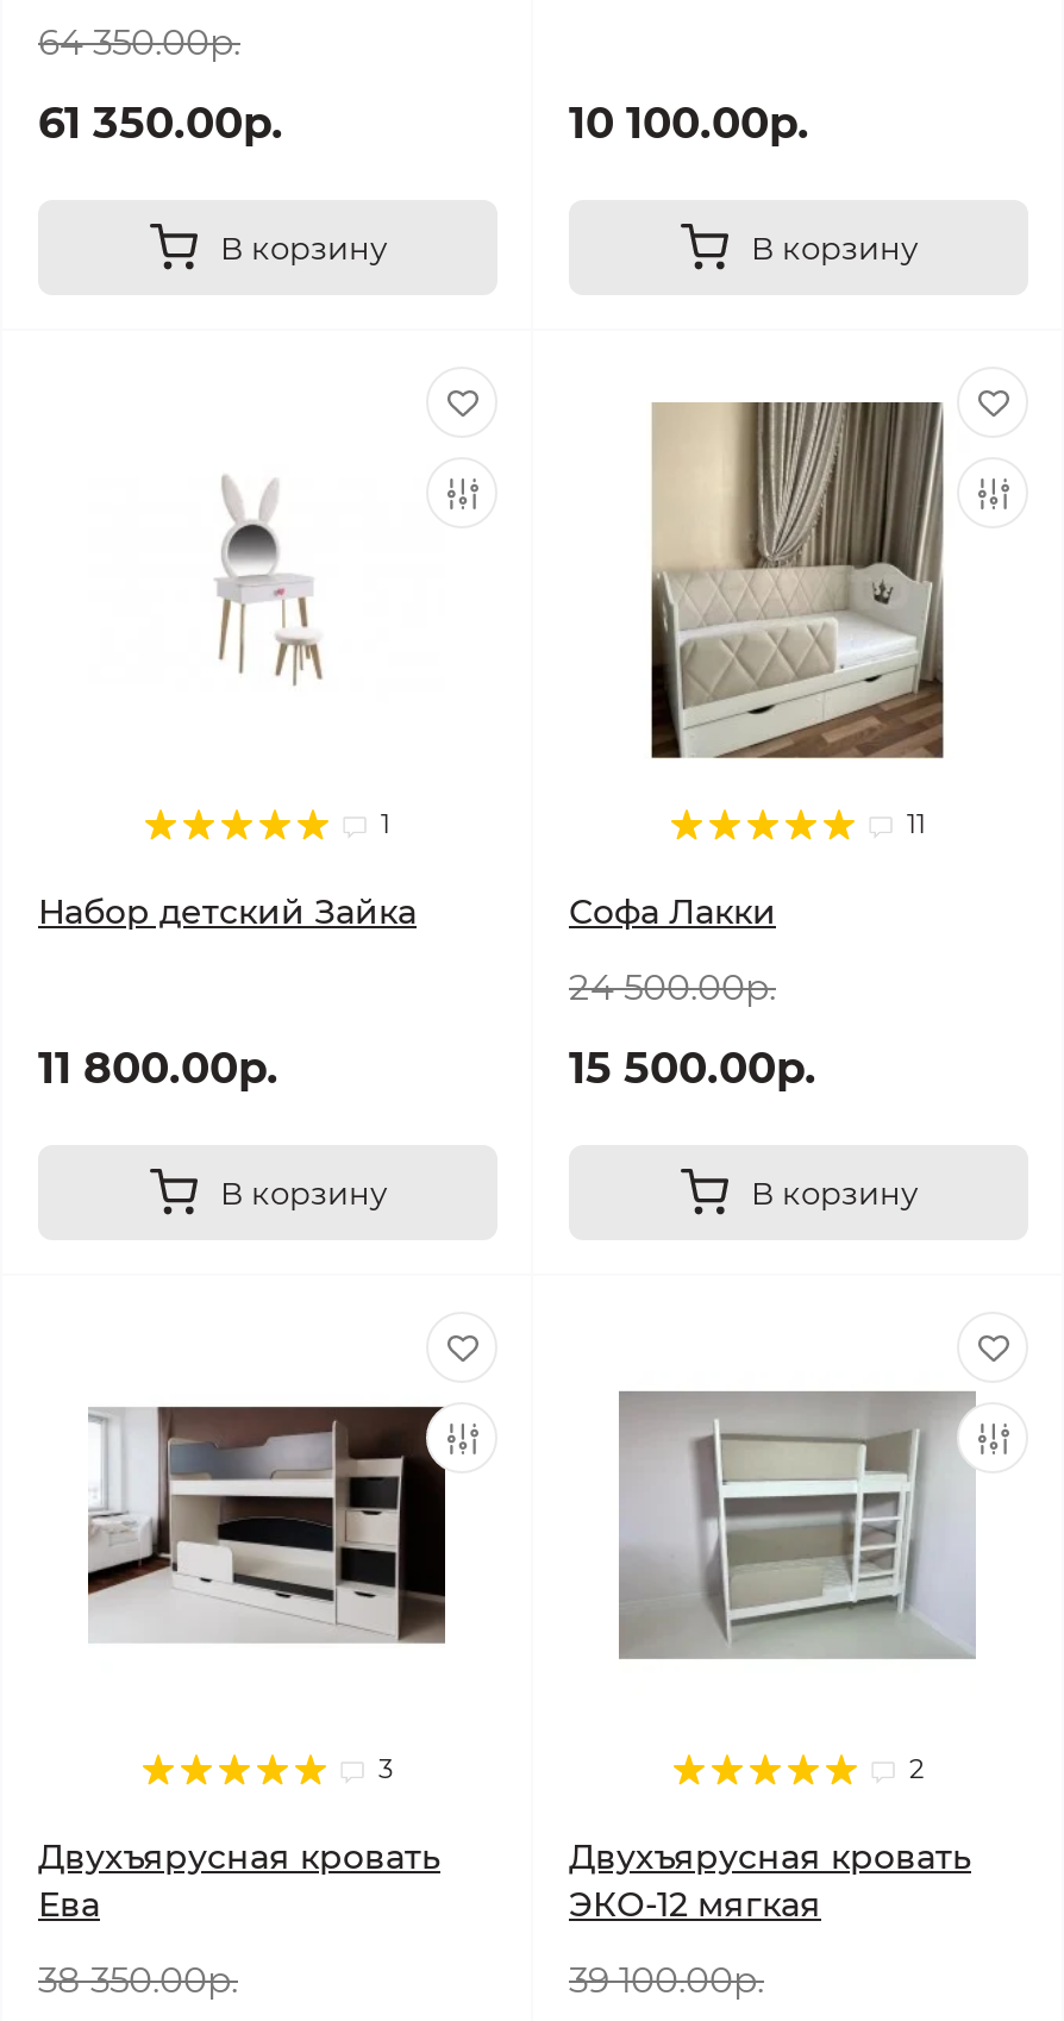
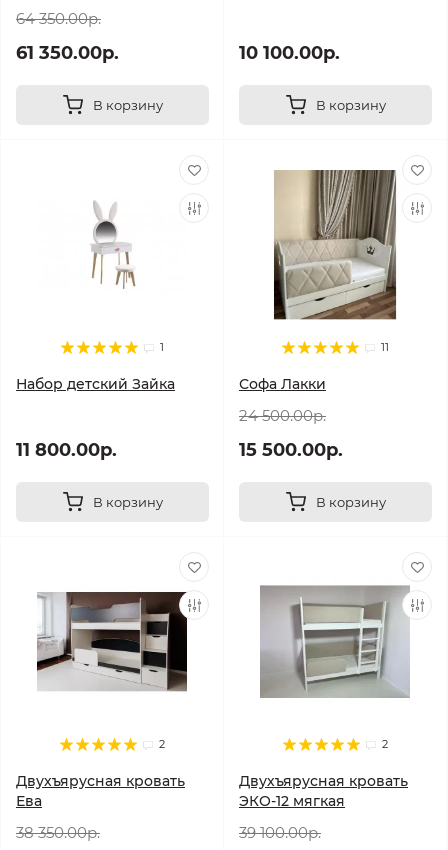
- 3
+ 2
